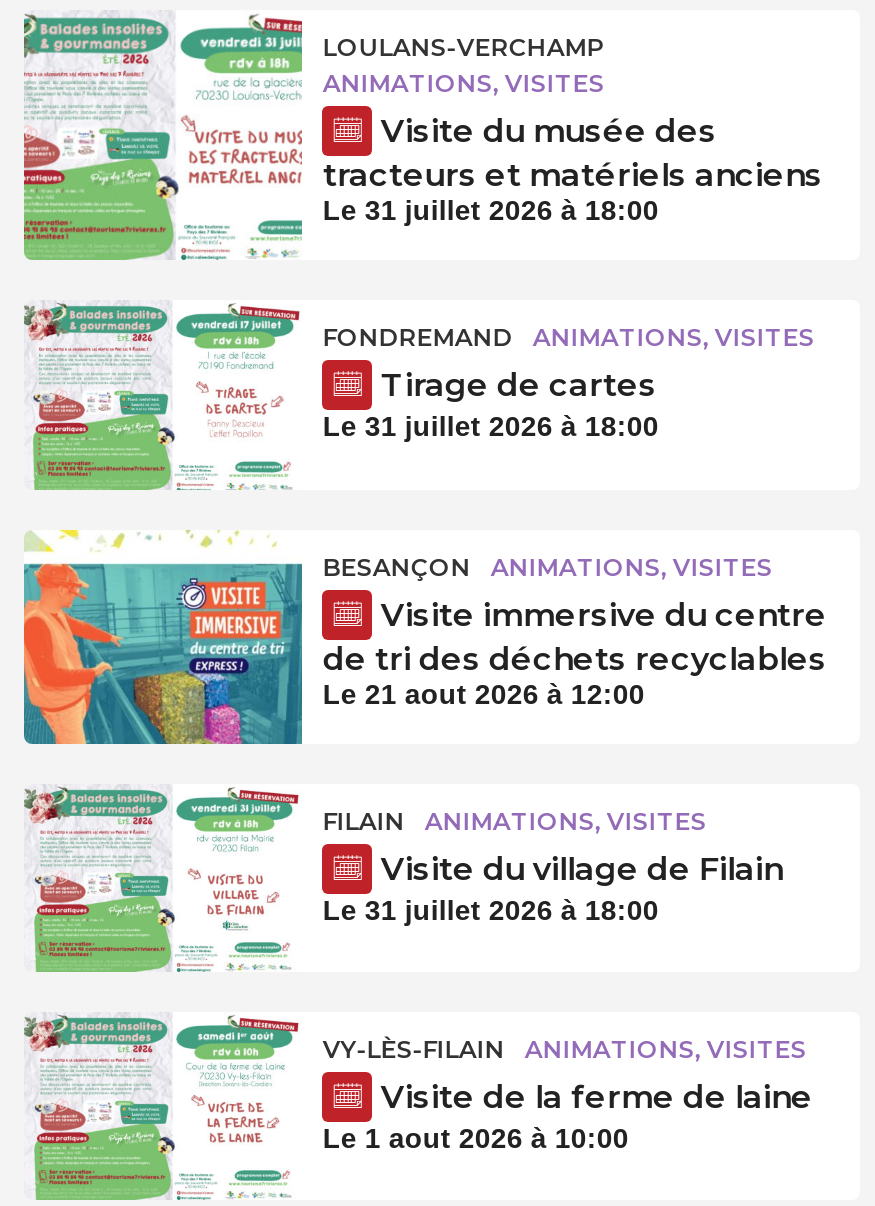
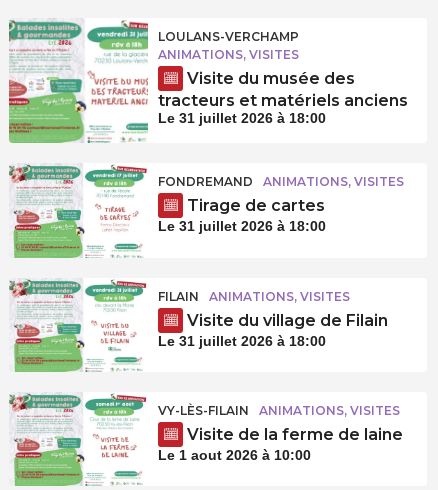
- [image]
- BESANÇON
- ANIMATIONS, VISITES
- Visite immersive du centre
- de tri des déchets recyclables
- Le 21 aout 2026 à 12:00
